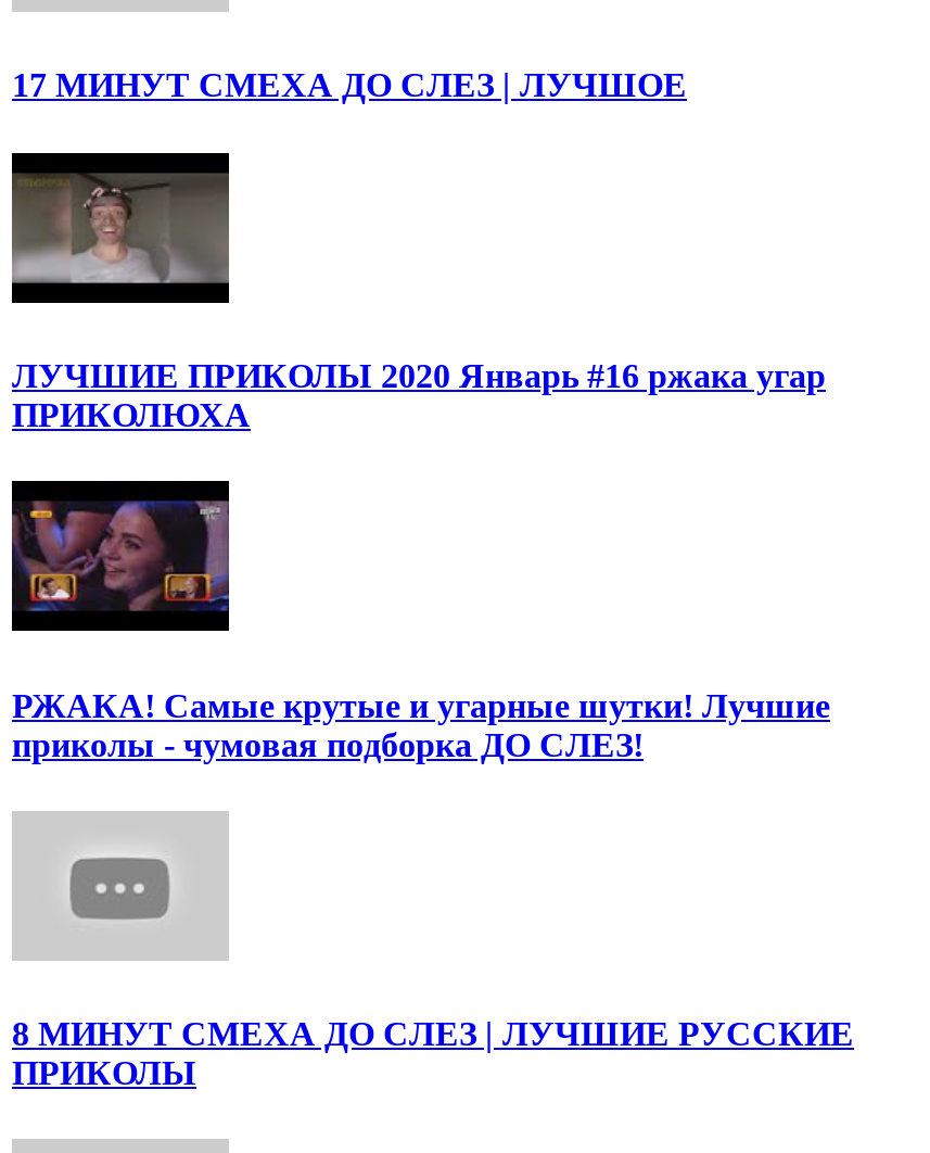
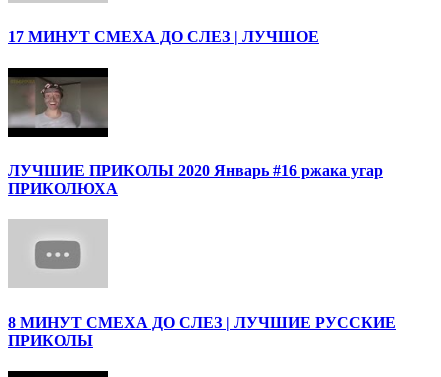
- [image]
- РЖАКА! Самые крутые и угарные шутки! Лучшие
- приколы - чумовая подборка ДО СЛЕЗ!
